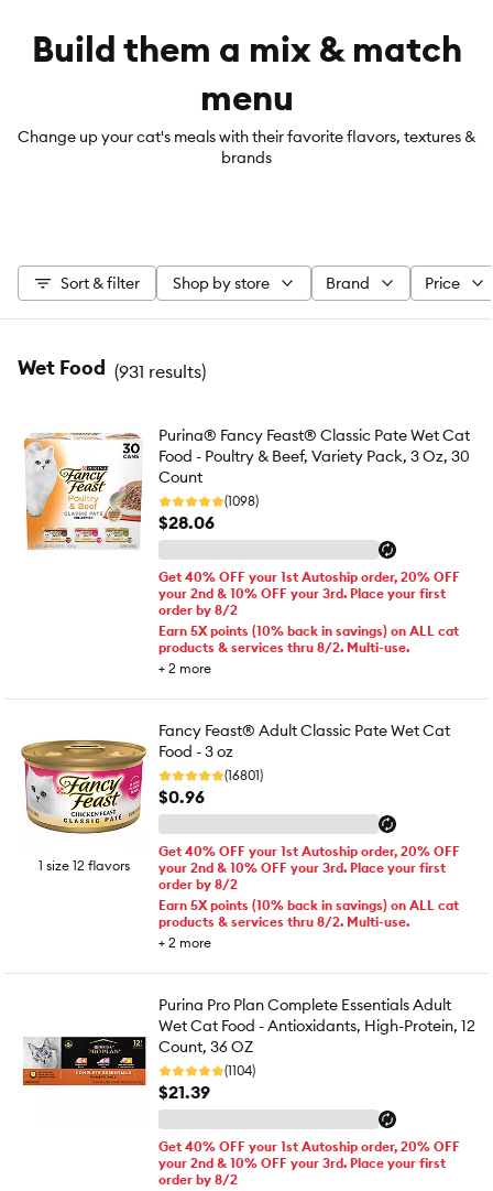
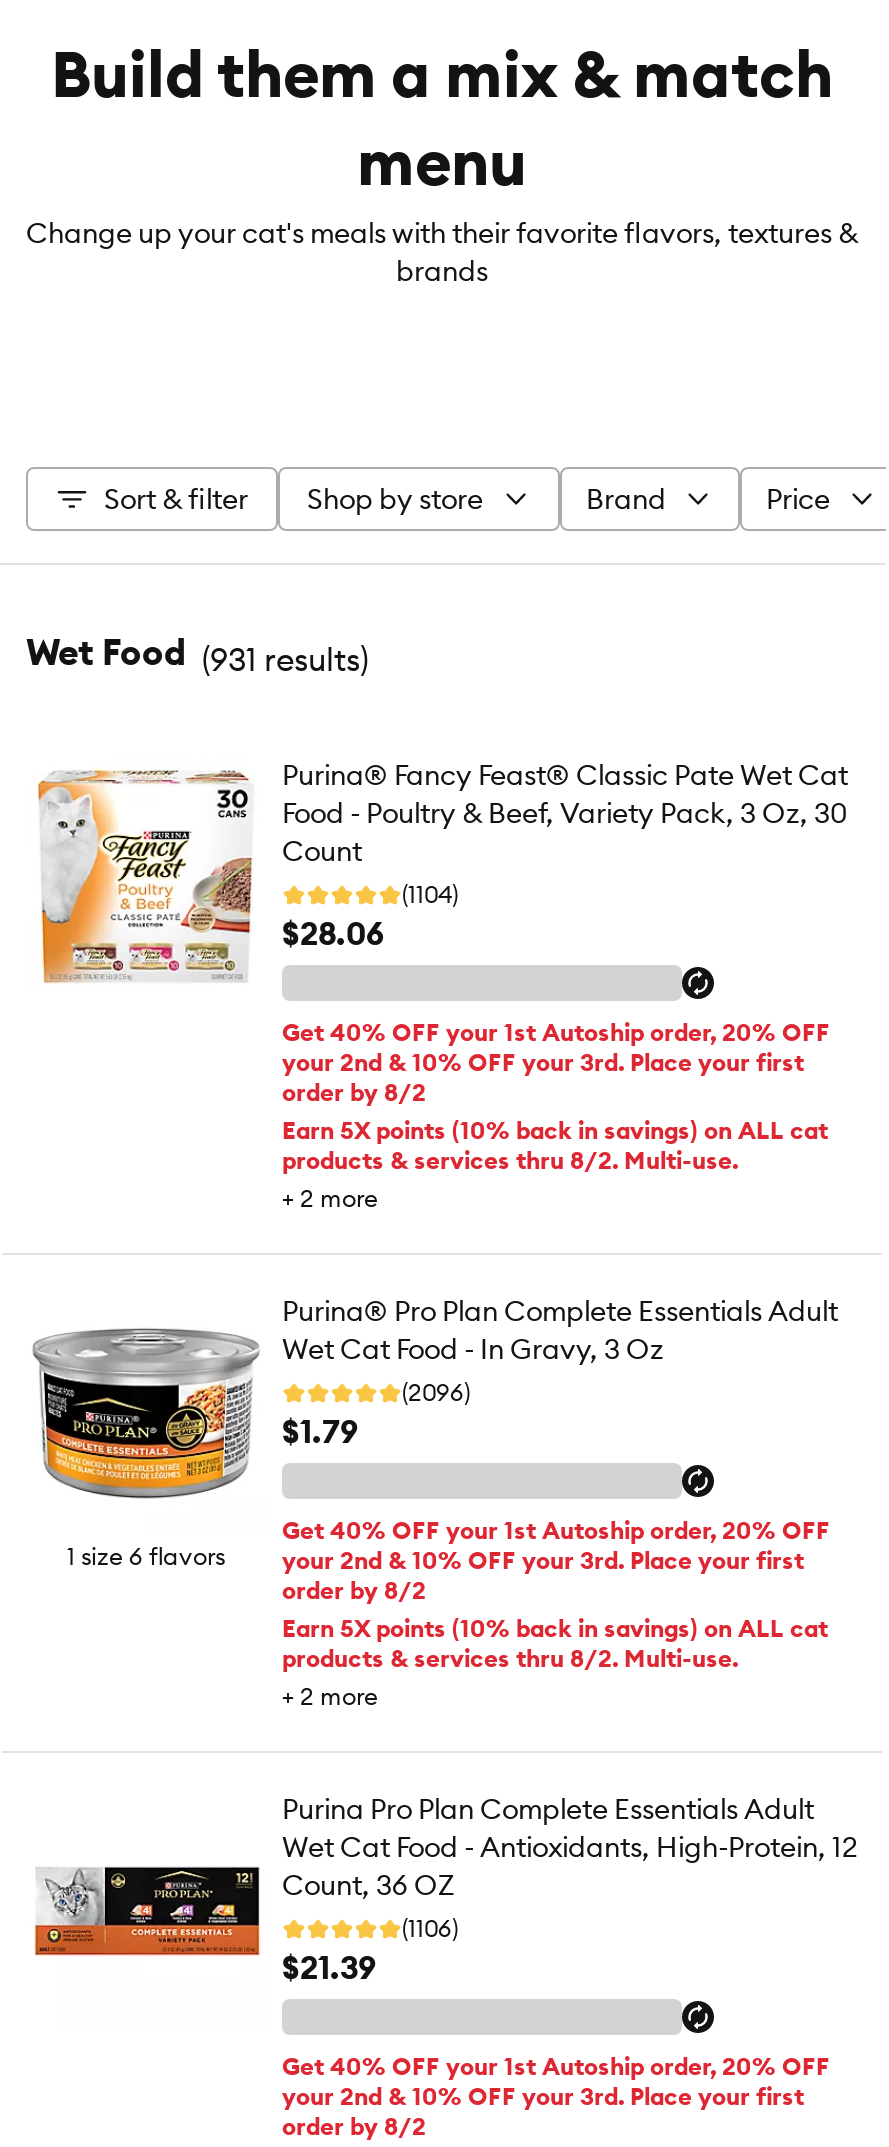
- (1098)
+ (1104)

- [image]
- Fancy Feast® Adult Classic Pate Wet Cat
- Food - 3 oz
- (16801)
- $0.96
+ [image]
+ Purina® Pro Plan Complete Essentials Adult
+ Wet Cat Food - In Gravy, 3 Oz
+ (2096)
+ $1.79

- 1 size 12 flavors your 2nd & 10% OFF your 3rd. Place your first
+ 1 size 6 flavors your 2nd & 10% OFF your 3rd. Place your first

- (1104)
+ (1106)
